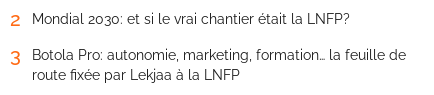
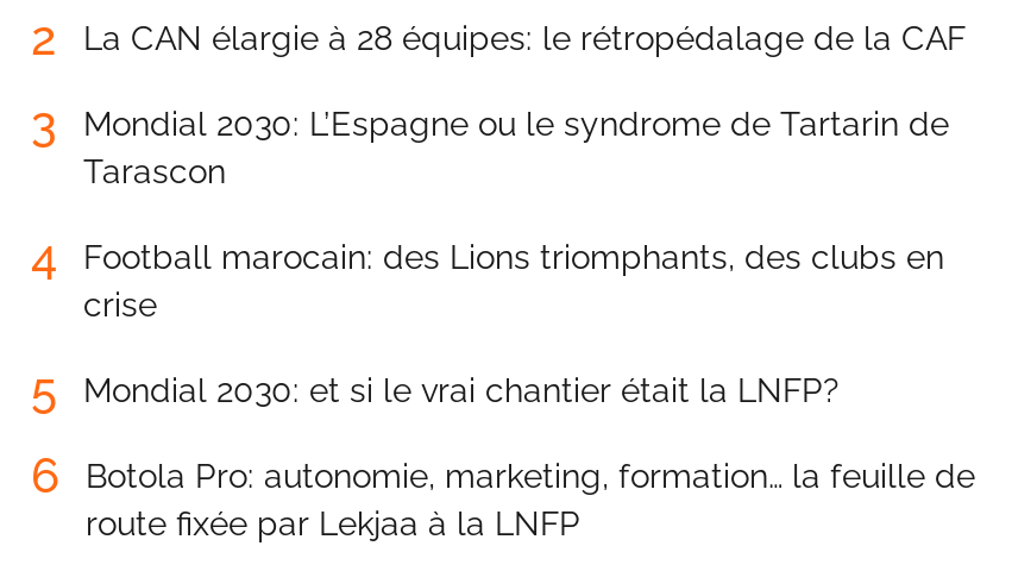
+ La CAN élargie à 28 équipes: le rétropédalage de la CAF
+ 3
+ Mondial 2030: L’Espagne ou le syndrome de Tartarin de
+ Tarascon
+ 4
+ Football marocain: des Lions triomphants, des clubs en
+ crise
+ 5

- 3 Botola Pro: autonomie, marketing, formation… la feuille de
+ 6 Botola Pro: autonomie, marketing, formation… la feuille de
